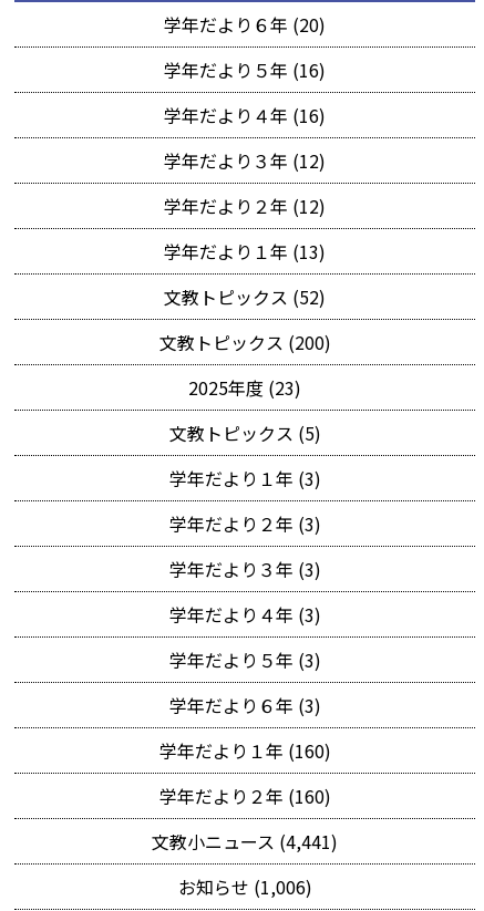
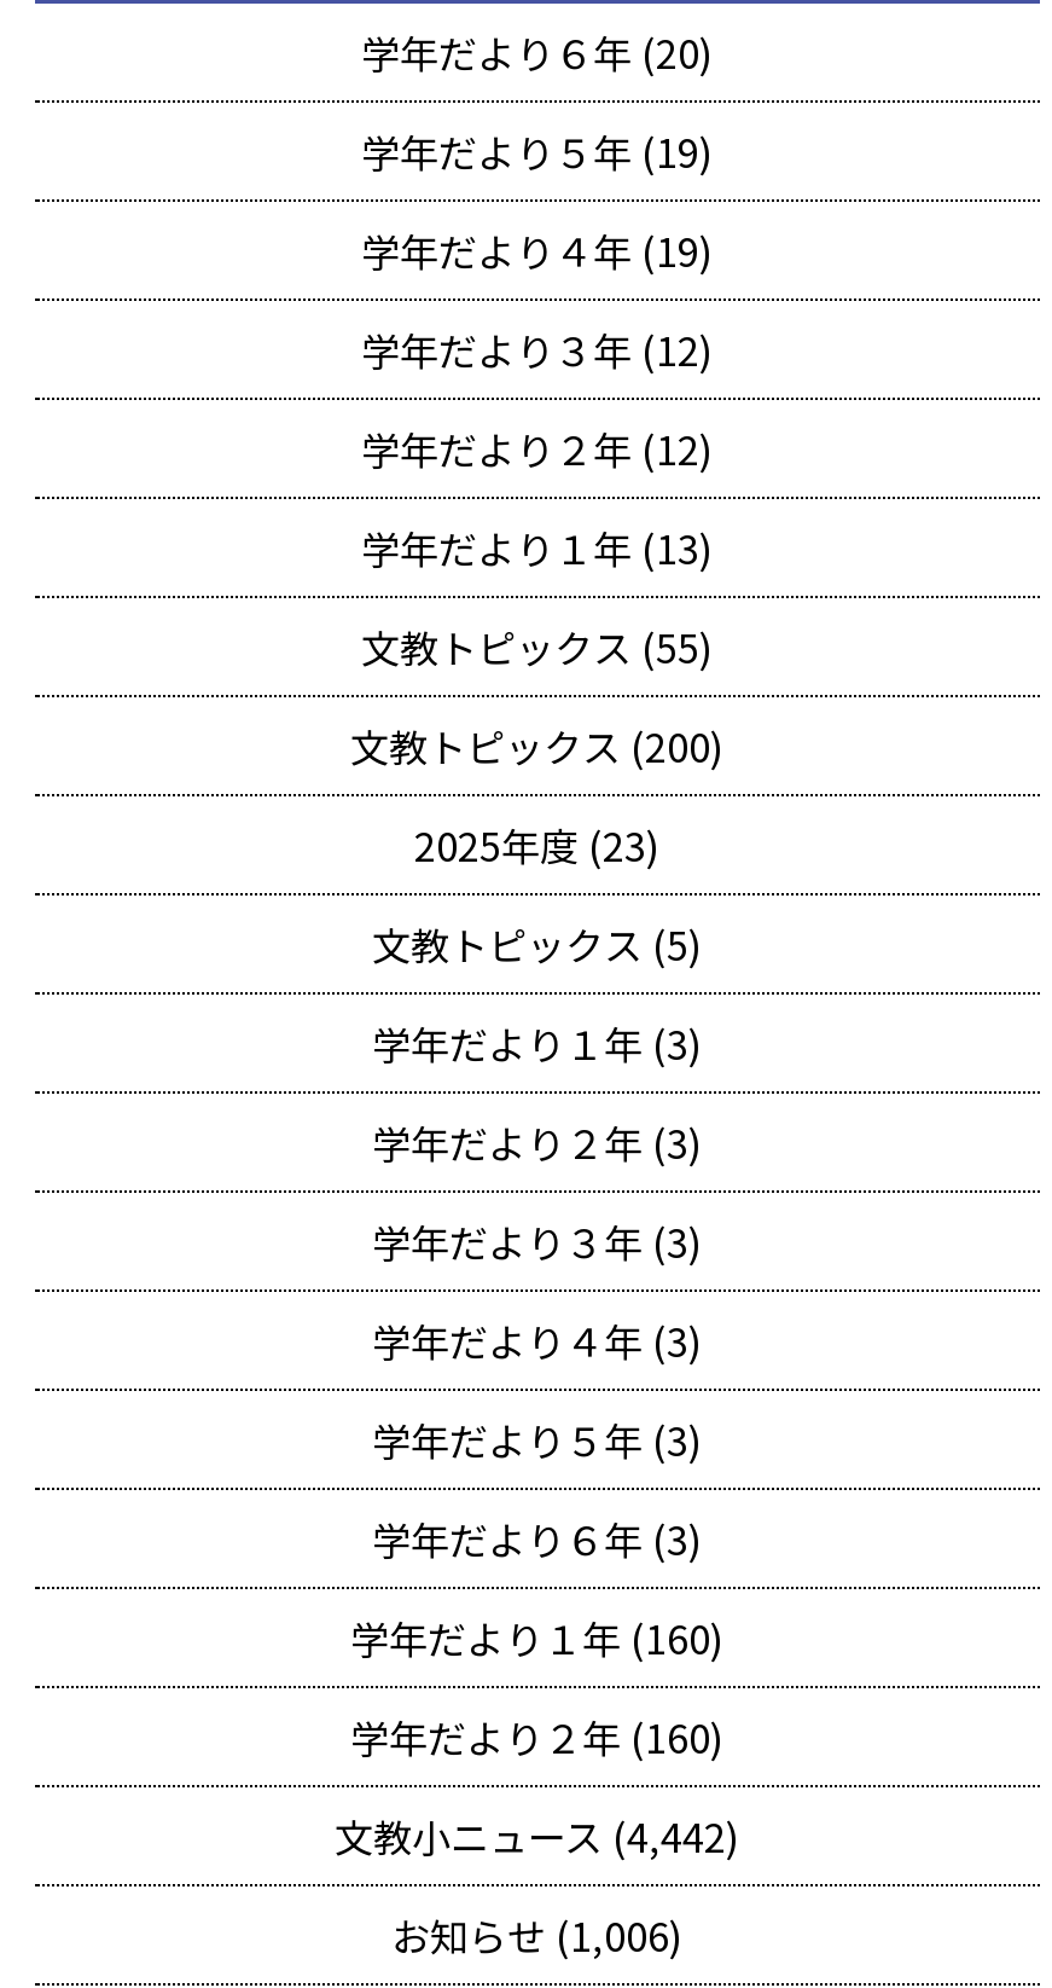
- 学年だより５年 (16)
+ 学年だより５年 (19)

- 学年だより４年 (16)
+ 学年だより４年 (19)

- 文教トピックス (52)
+ 文教トピックス (55)

- 文教小ニュース (4,441)
+ 文教小ニュース (4,442)
